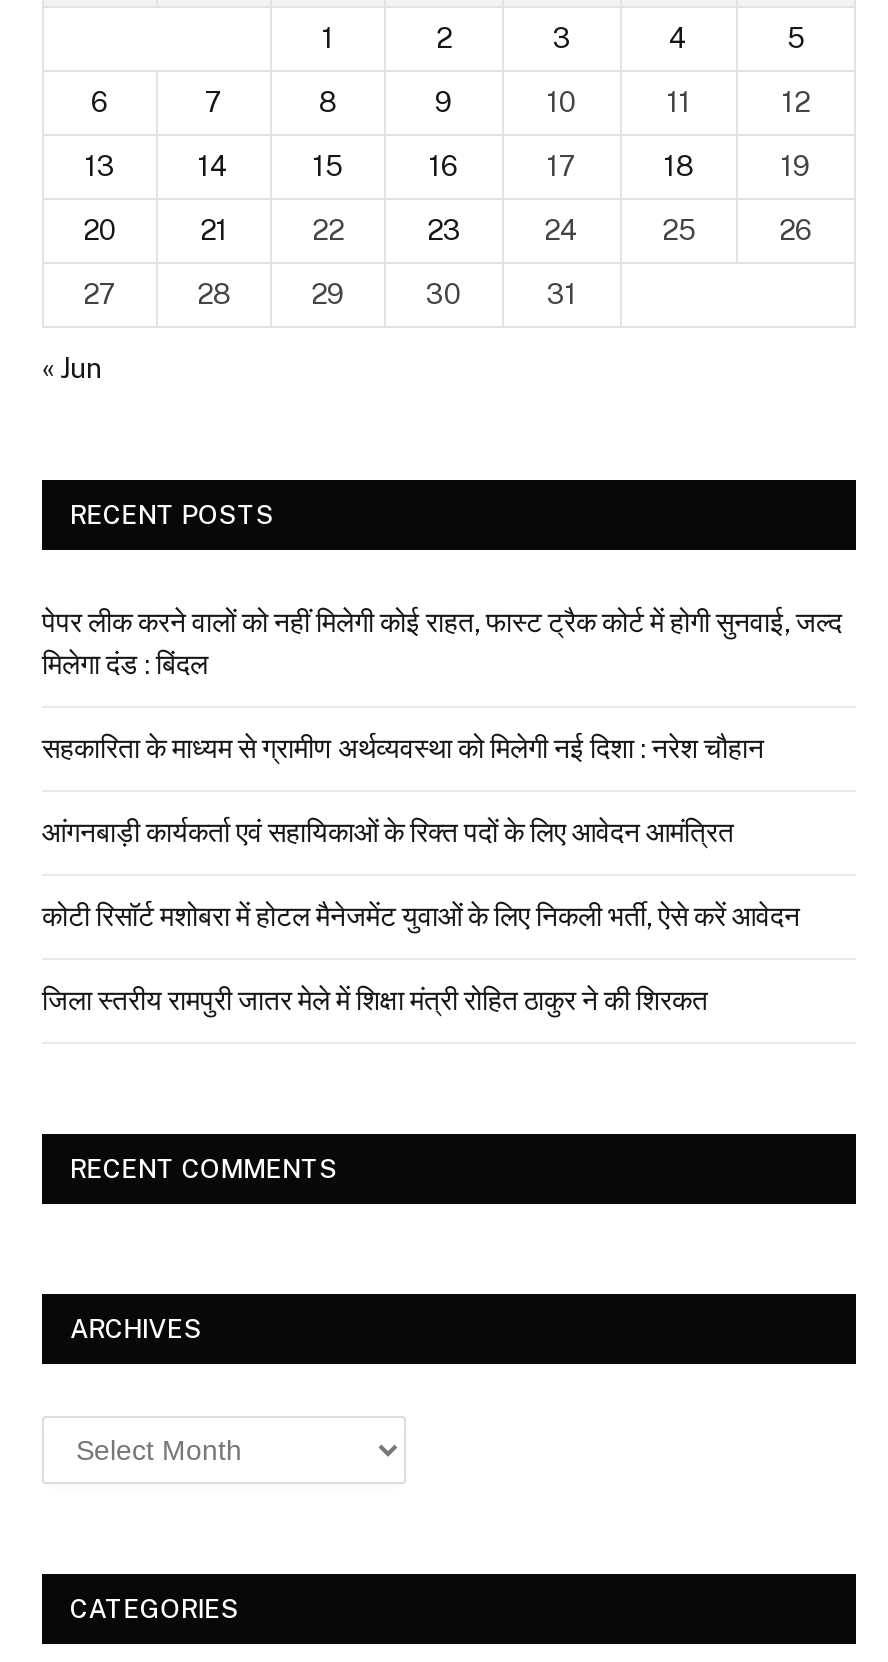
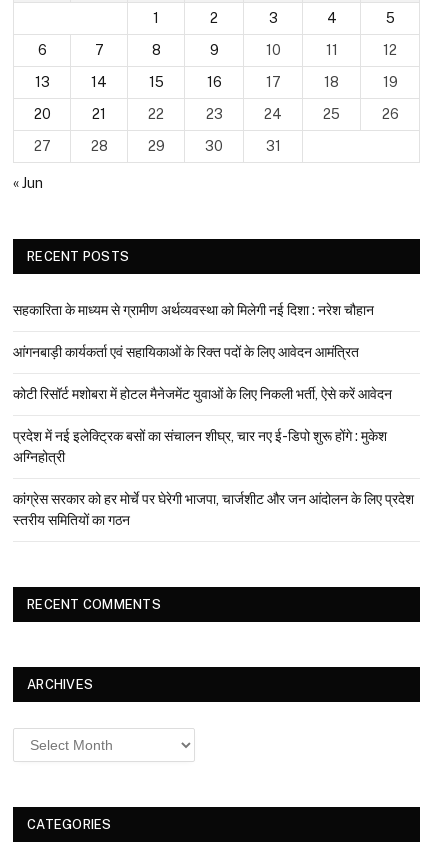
- पेपर लीक करने वालों को नहीं मिलेगी कोई राहत, फास्ट ट्रैक कोर्ट में होगी सुनवाई, जल्द
- मिलेगा दंड : बिंदल

moved up: सहकारिता के माध्यम से ग्रामीण अर्थव्यवस्था को मिलेगी नई दिशा : नरेश चौहान | आंगनबाड़ी कार्यकर्ता एवं सहायिकाओं के रिक्त पदों के लिए आवेदन आमंत्रित | कोटी रिसॉर्ट मशोबरा में होटल मैनेजमेंट युवाओं के लिए निकली भर्ती, ऐसे करें आवेदन

- जिला स्तरीय रामपुरी जातर मेले में शिक्षा मंत्री रोहित ठाकुर ने की शिरकत
+ प्रदेश में नई इलेक्ट्रिक बसों का संचालन शीघ्र, चार नए ई-डिपो शुरू होंगे : मुकेश
+ अग्निहोत्री
+ कांग्रेस सरकार को हर मोर्चे पर घेरेगी भाजपा, चार्जशीट और जन आंदोलन के लिए प्रदेश
+ स्तरीय समितियों का गठन
